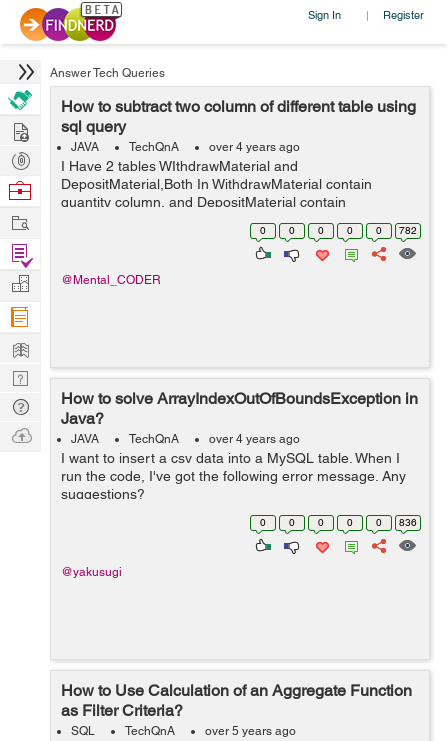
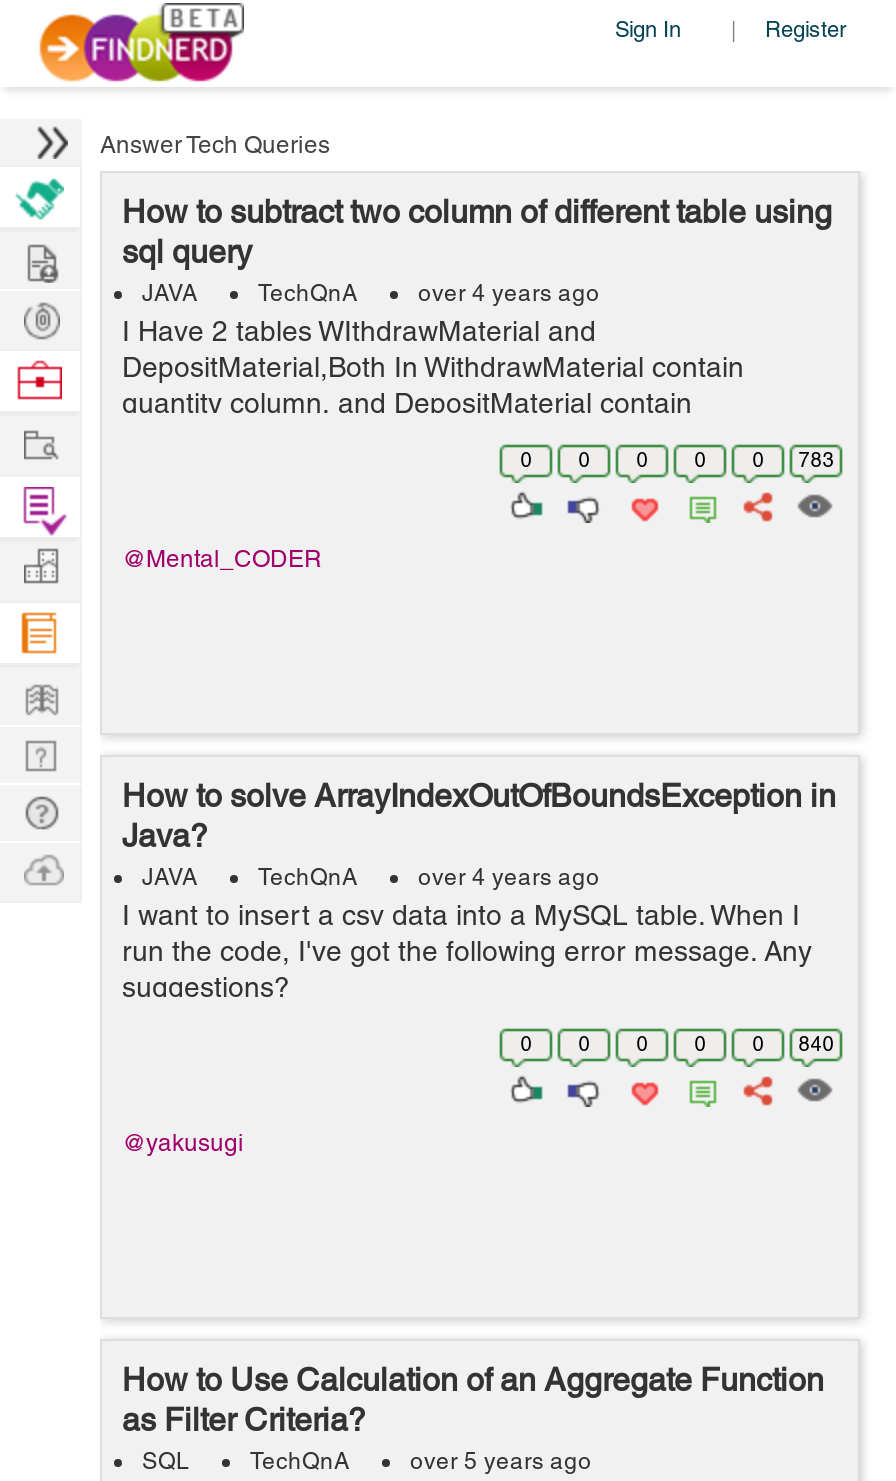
- 782
+ 783

- 836
+ 840
